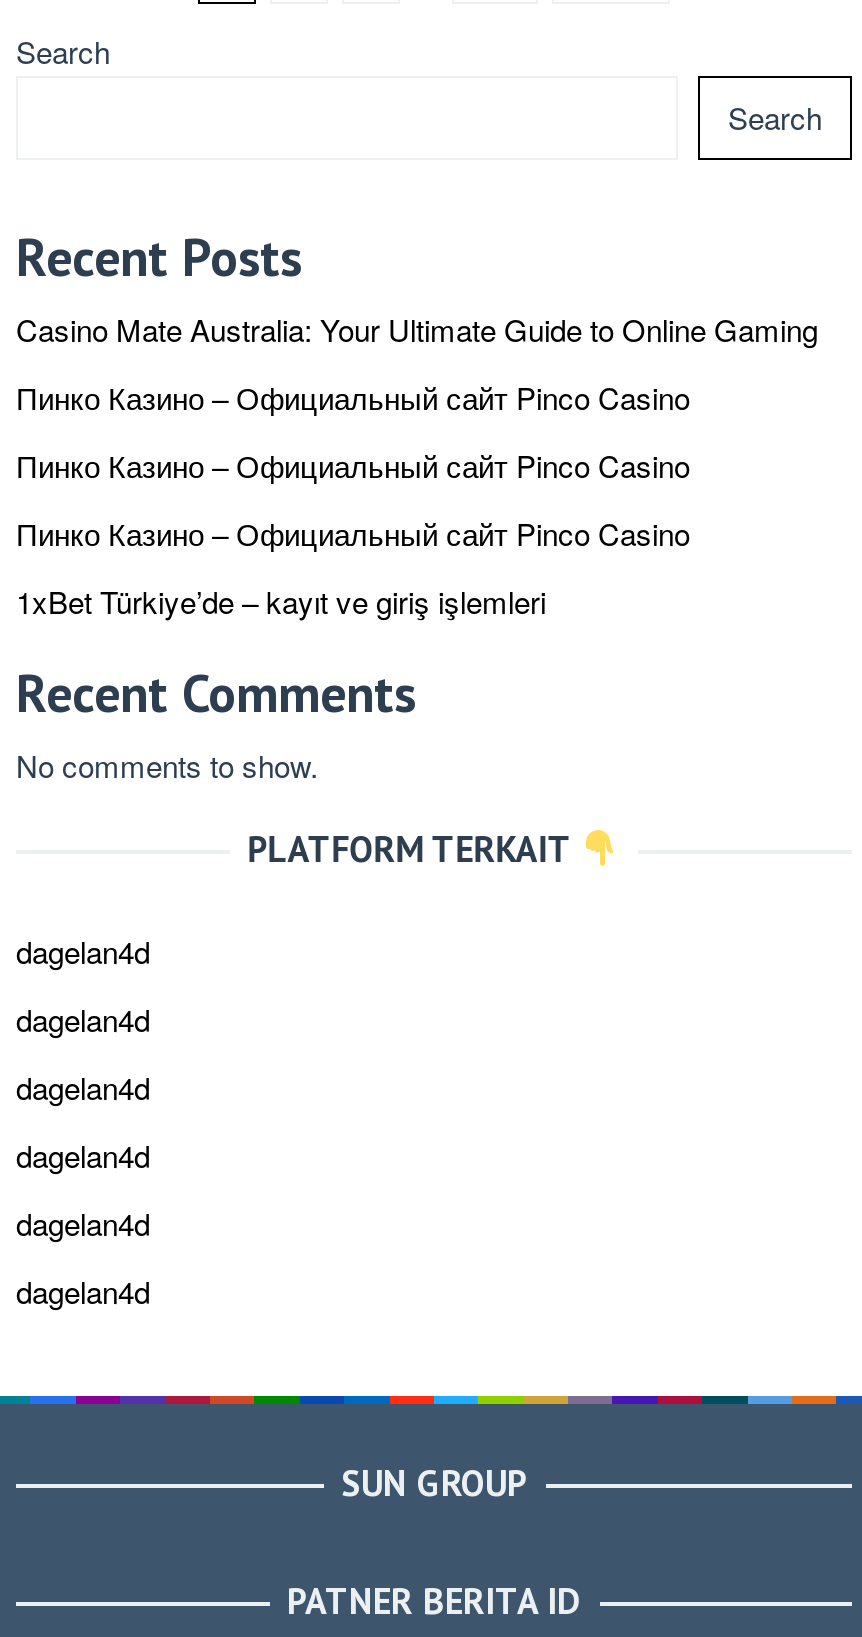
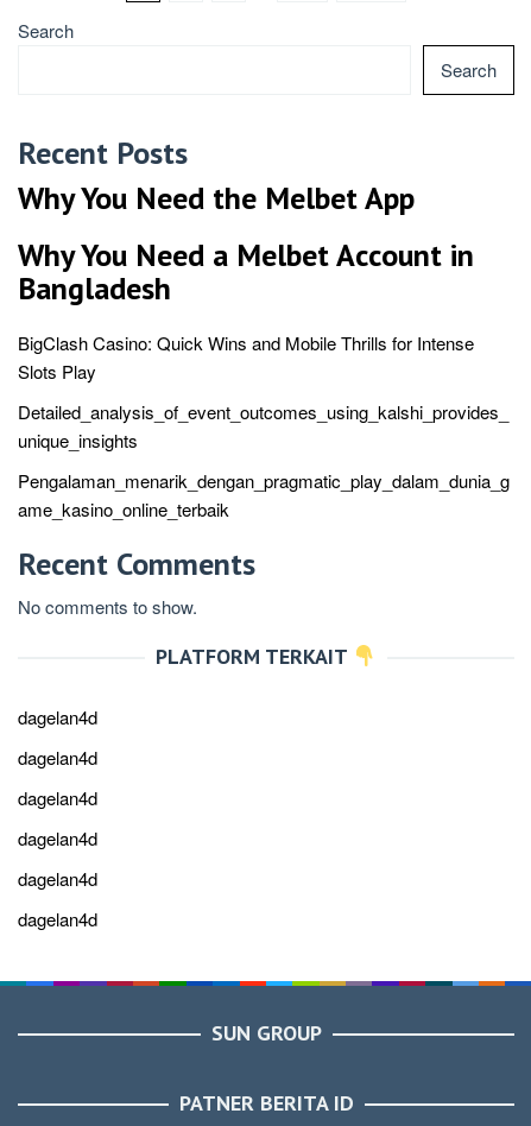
- Casino Mate Australia: Your Ultimate Guide to Online Gaming
+ Why You Need the Melbet App

- Пинко Казино – Официальный сайт Pinco Casino
+ Why You Need a Melbet Account in
+ Bangladesh

- Пинко Казино – Официальный сайт Pinco Casino
+ BigClash Casino: Quick Wins and Mobile Thrills for Intense
+ Slots Play

- Пинко Казино – Официальный сайт Pinco Casino
+ Detailed_analysis_of_event_outcomes_using_kalshi_provides_
+ unique_insights

- 1xBet Türkiye’de – kayıt ve giriş işlemleri
+ Pengalaman_menarik_dengan_pragmatic_play_dalam_dunia_g
+ ame_kasino_online_terbaik
